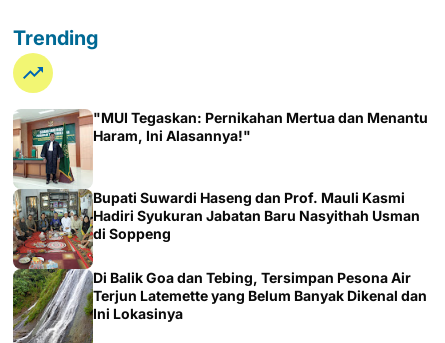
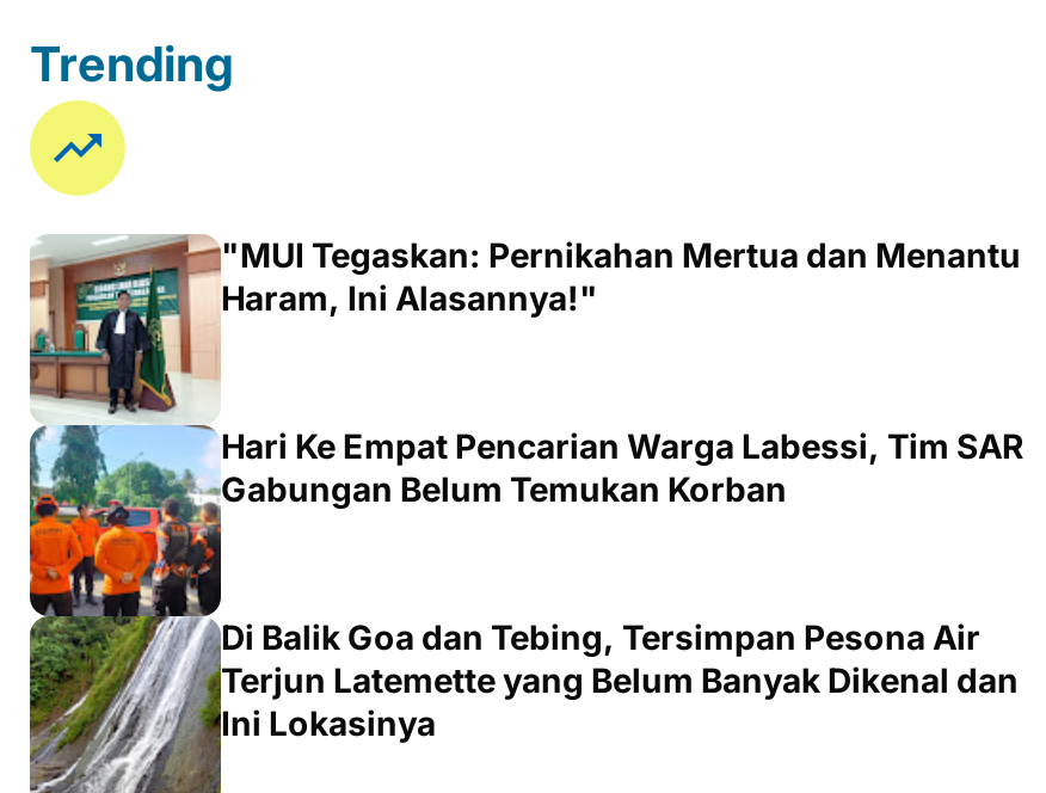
- [image]
- Bupati Suwardi Haseng dan Prof. Mauli Kasmi
- Hadiri Syukuran Jabatan Baru Nasyithah Usman
- di Soppeng
+ [image]
+ Hari Ke Empat Pencarian Warga Labessi, Tim SAR
+ Gabungan Belum Temukan Korban
